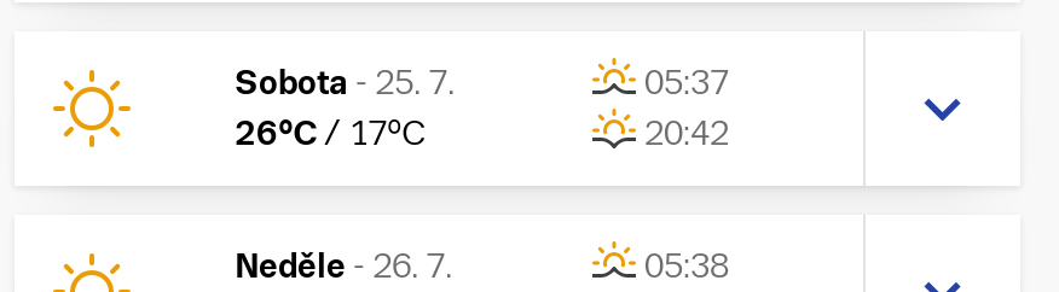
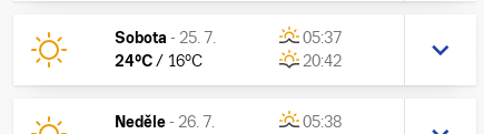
- 26°C / 17°C
+ 24°C / 16°C
